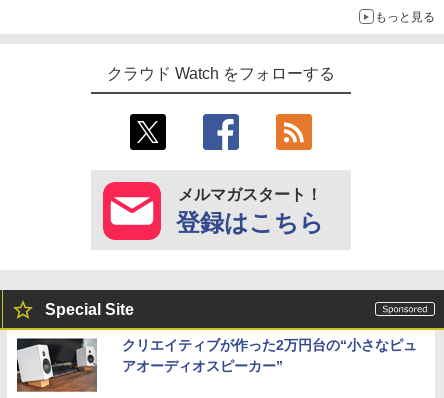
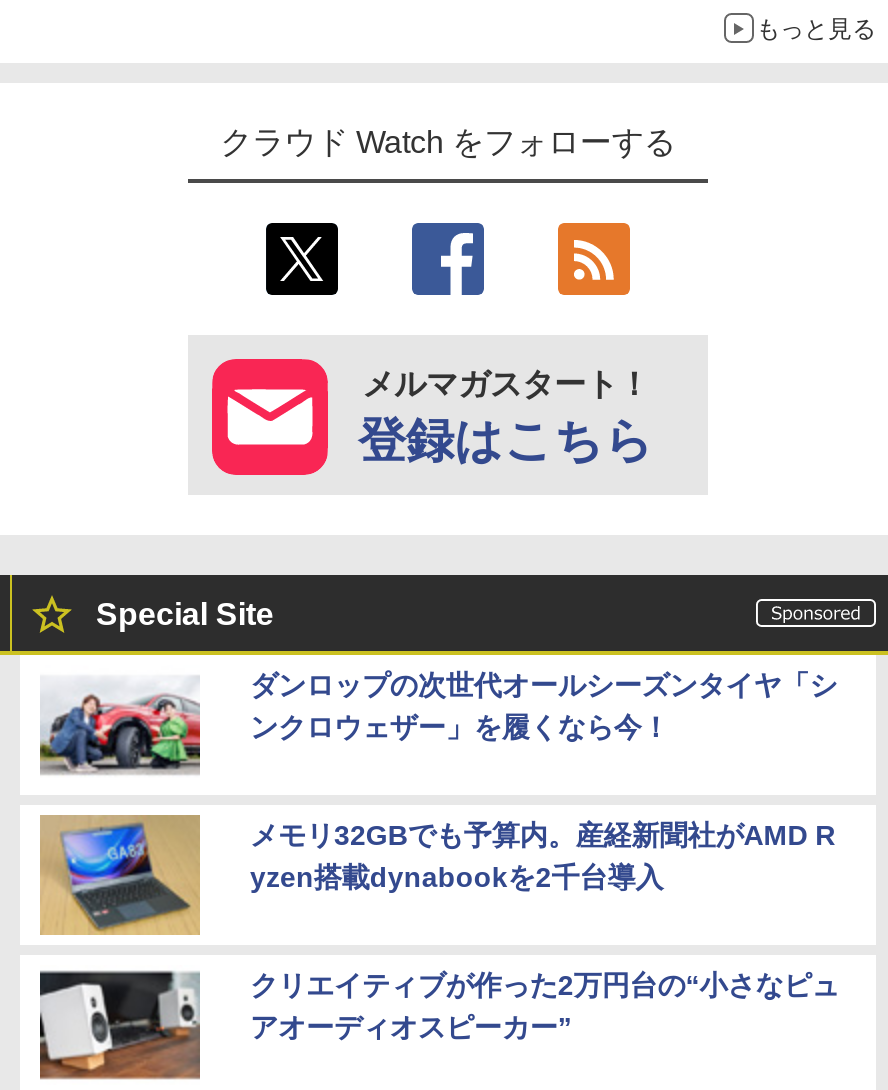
+ [image]
+ ダンロップの次世代オールシーズンタイヤ「シ
+ ンクロウェザー」を履くなら今！
+ メモリ32GBでも予算内。産経新聞社がAMD R
+ yzen搭載dynabookを2千台導入

+ [image]
